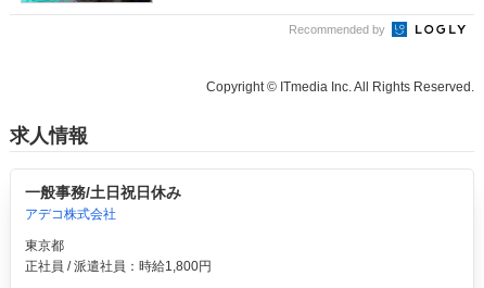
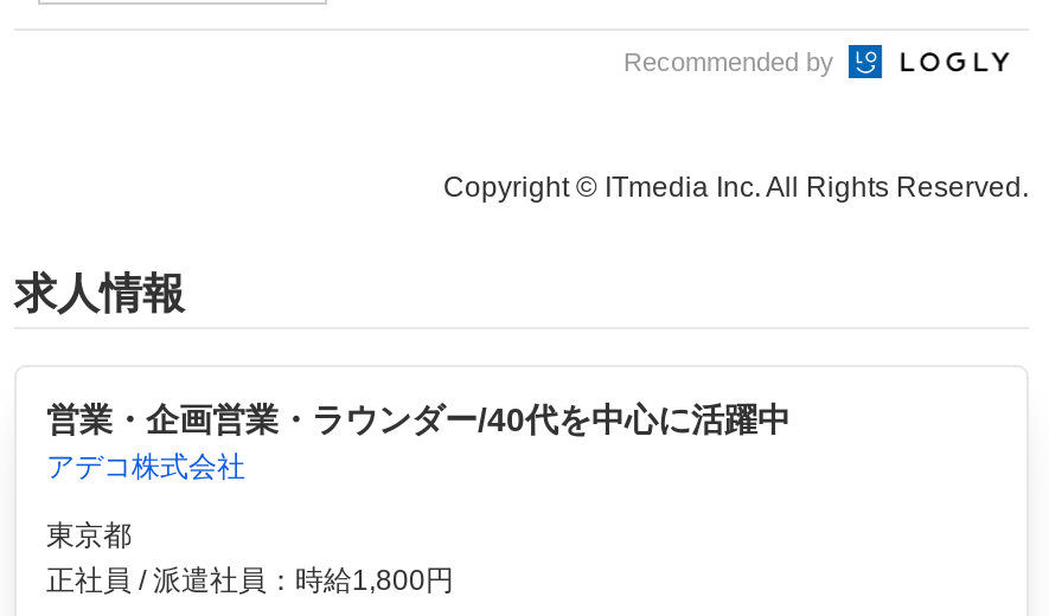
- 一般事務/土日祝日休み
+ 営業・企画営業・ラウンダー/40代を中心に活躍中
